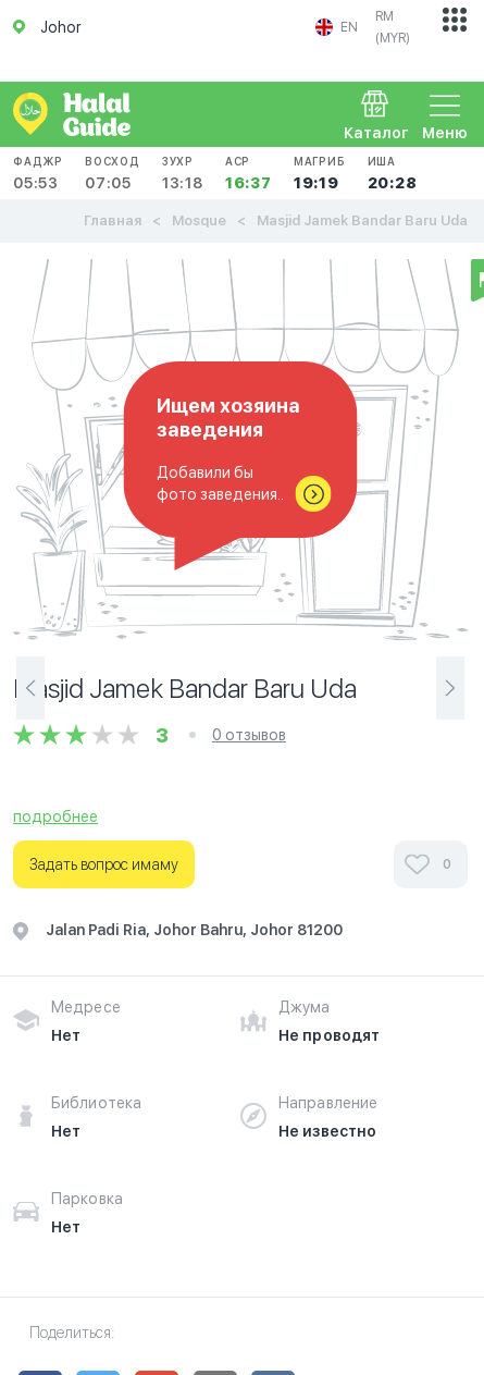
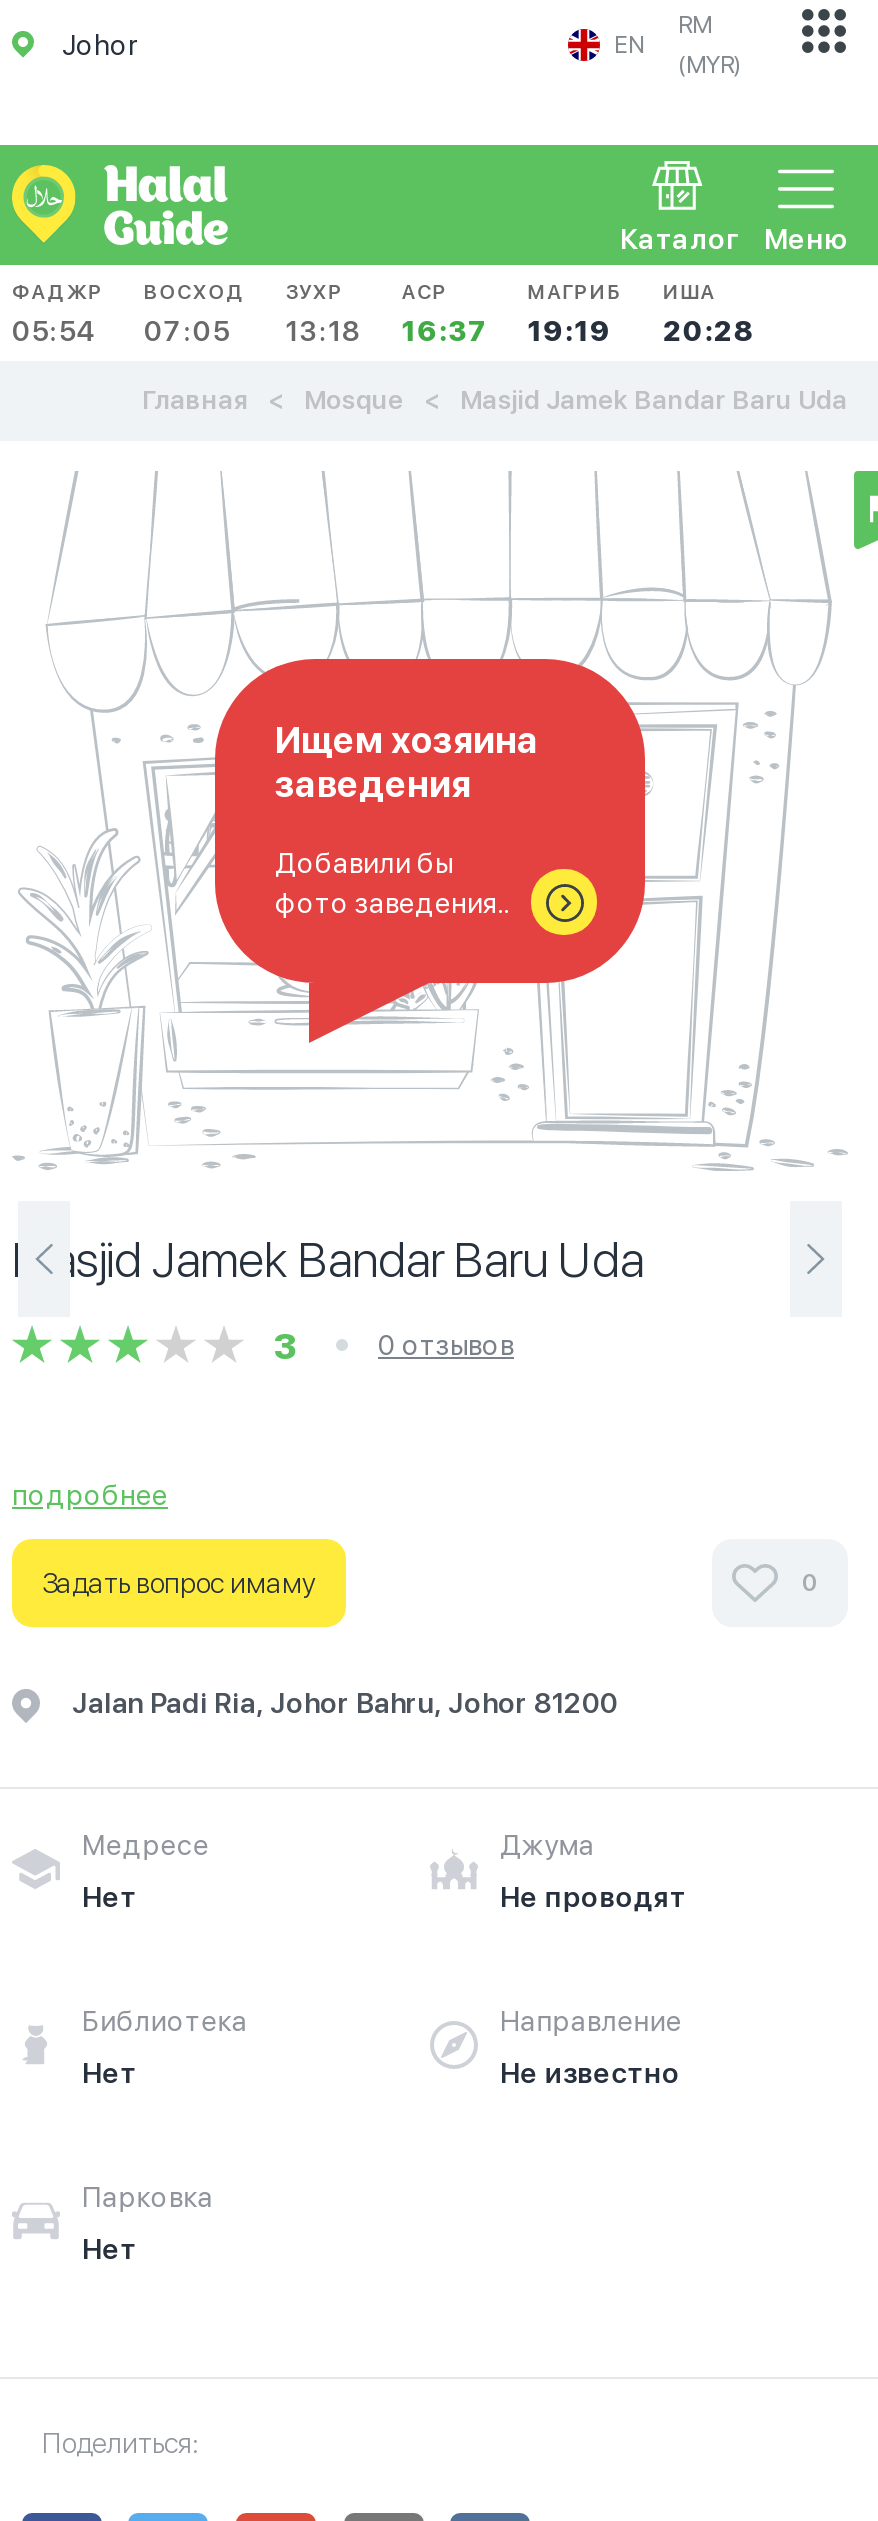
- 05:53 07:05 13:18 16:37 19:19 20:28
+ 05:54 07:05 13:18 16:37 19:19 20:28
